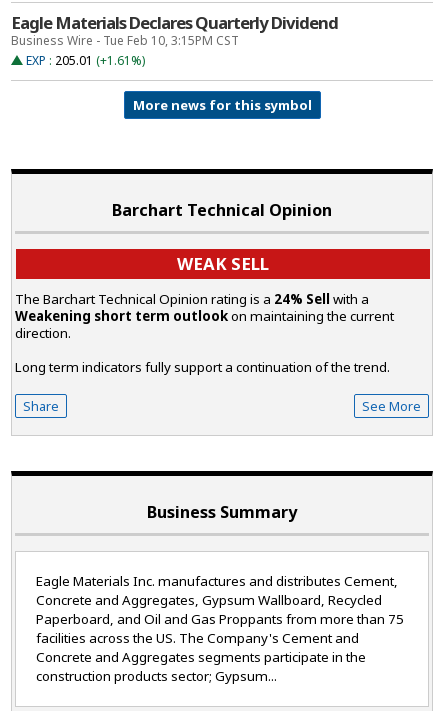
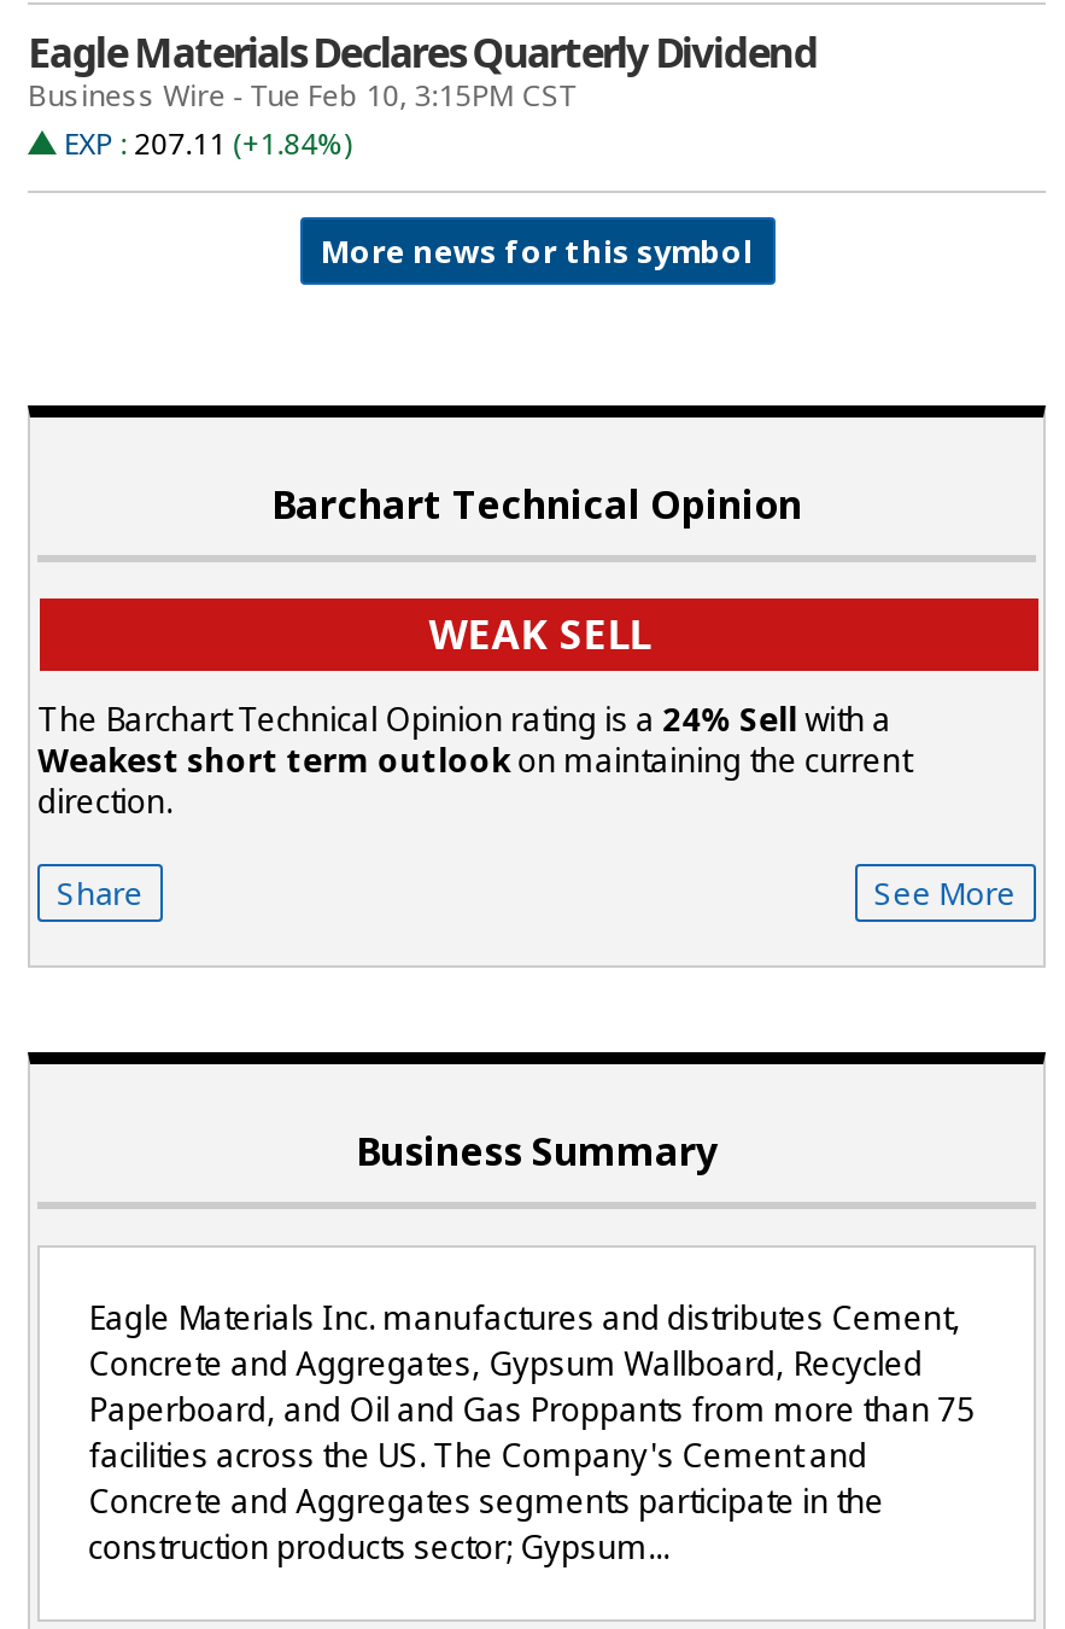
- EXP : 205.01 (+1.61%)
+ EXP : 207.11 (+1.84%)

- Weakening short term outlookon maintaining the current
+ Weakest short term outlookon maintaining the current

- Long term indicators fully support a continuation of the trend.
